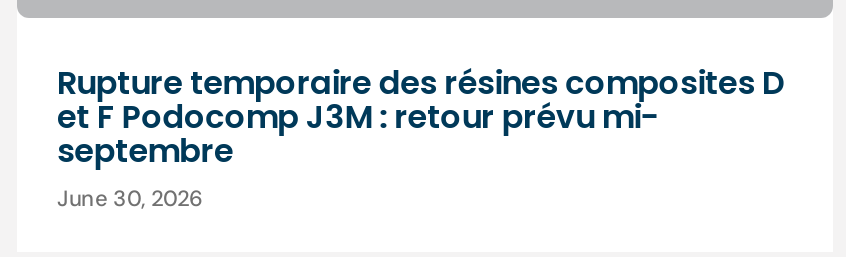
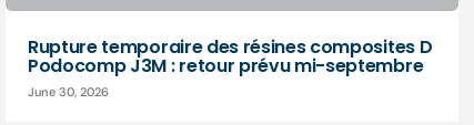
- et F Podocomp J3M : retour prévu mi-
- septembre
+ Podocomp J3M : retour prévu mi-septembre
